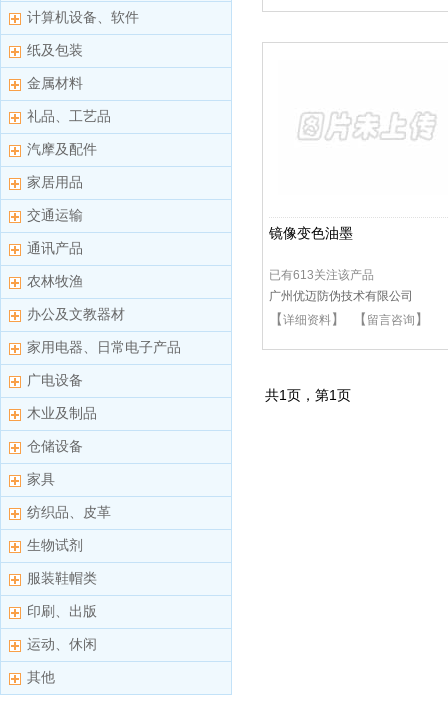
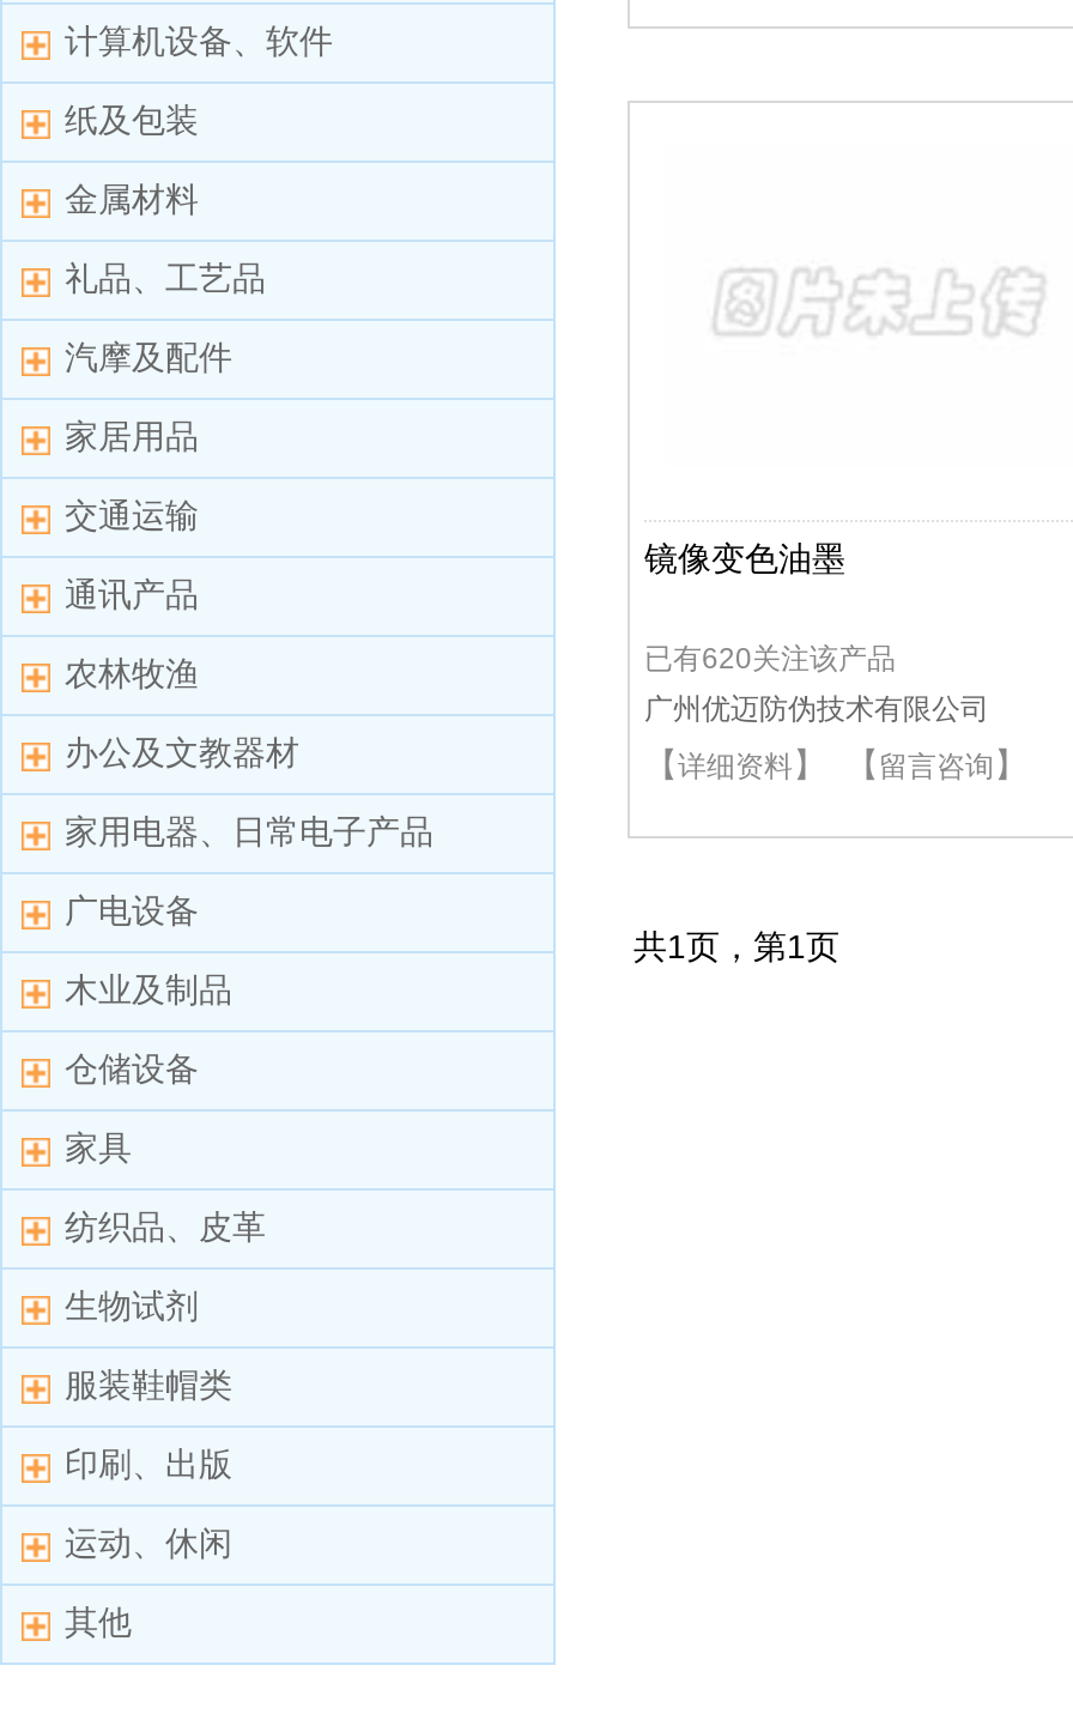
- 已有613关注该产品
+ 已有620关注该产品
